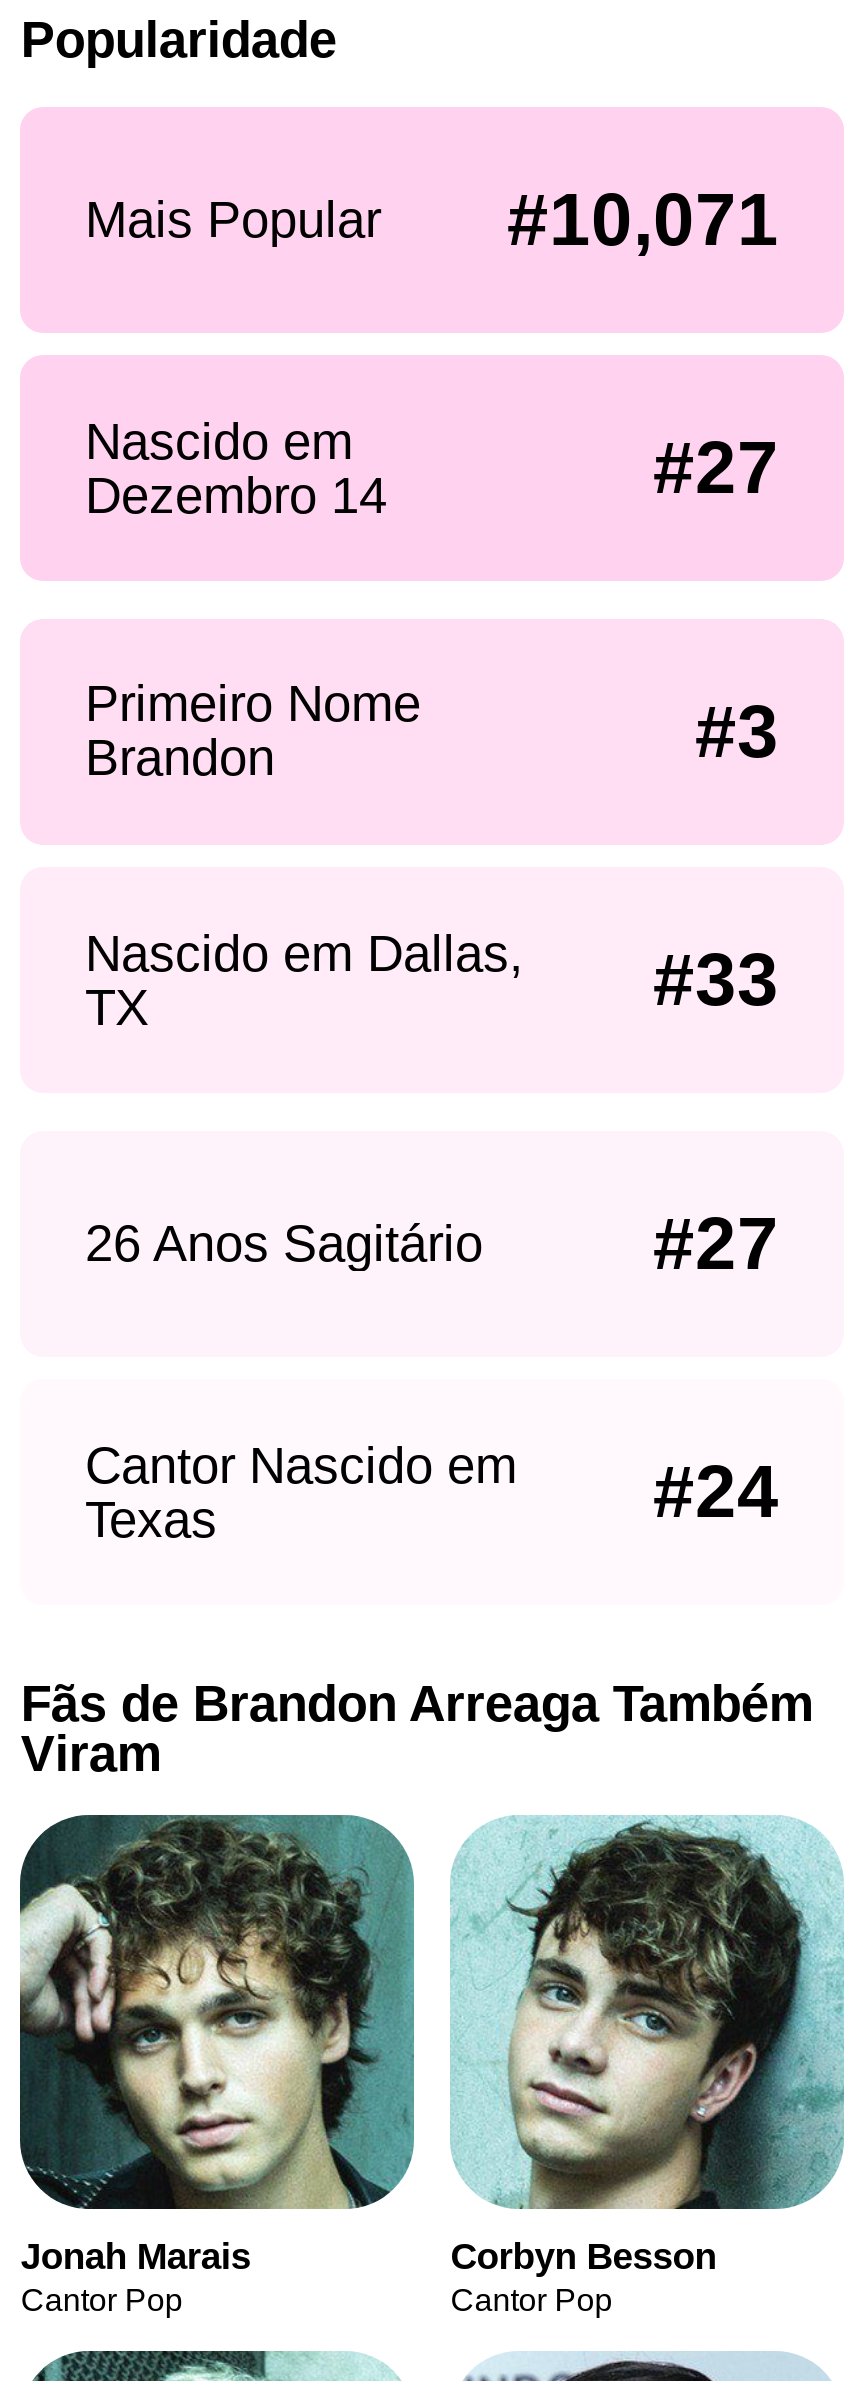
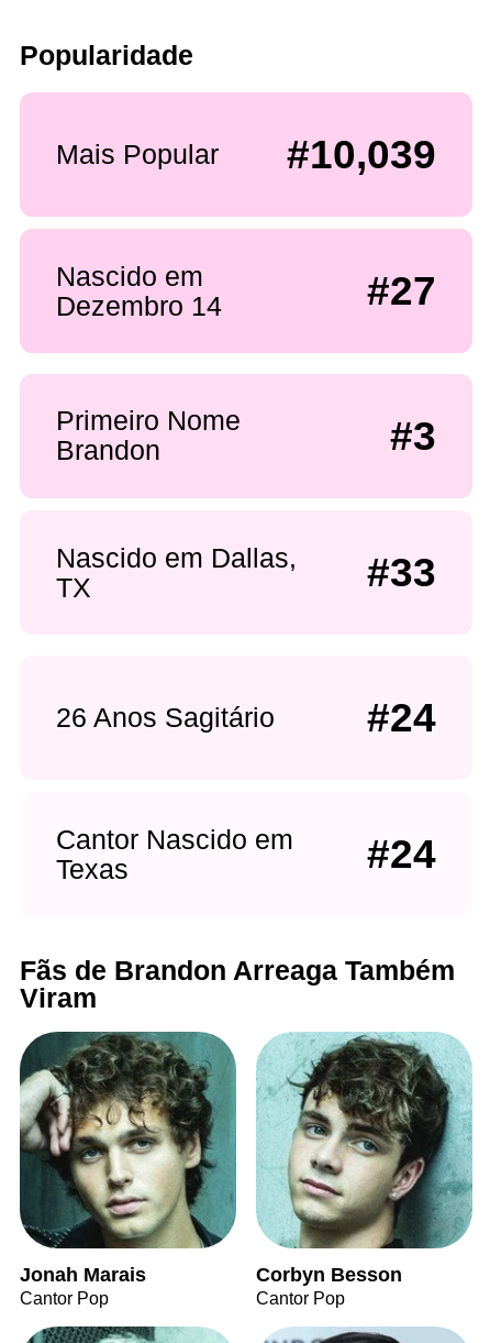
- #10,071
+ #10,039

- #27
+ #24
